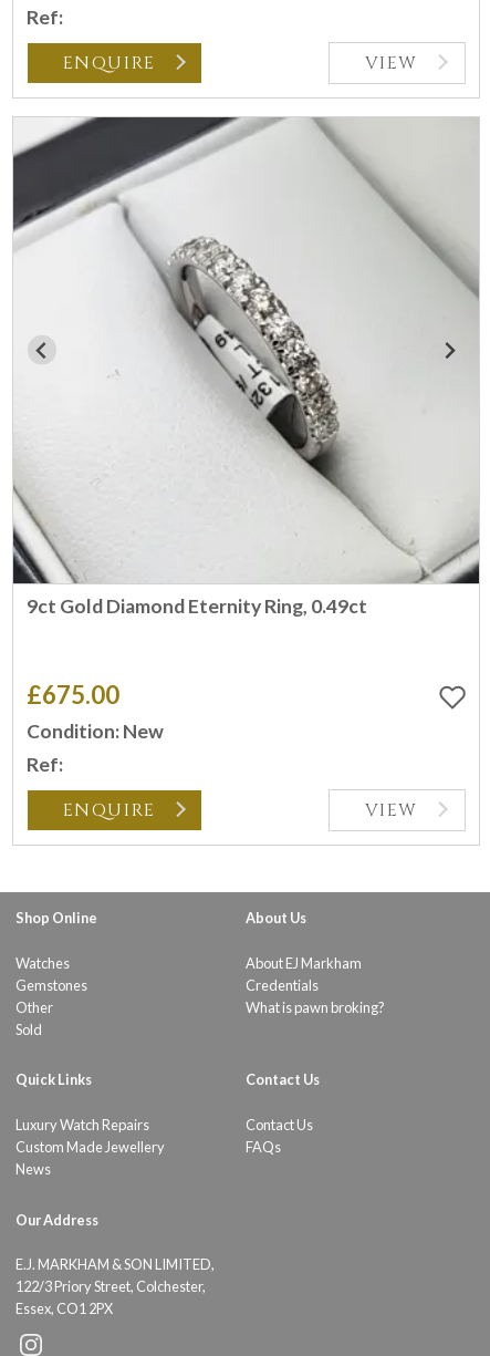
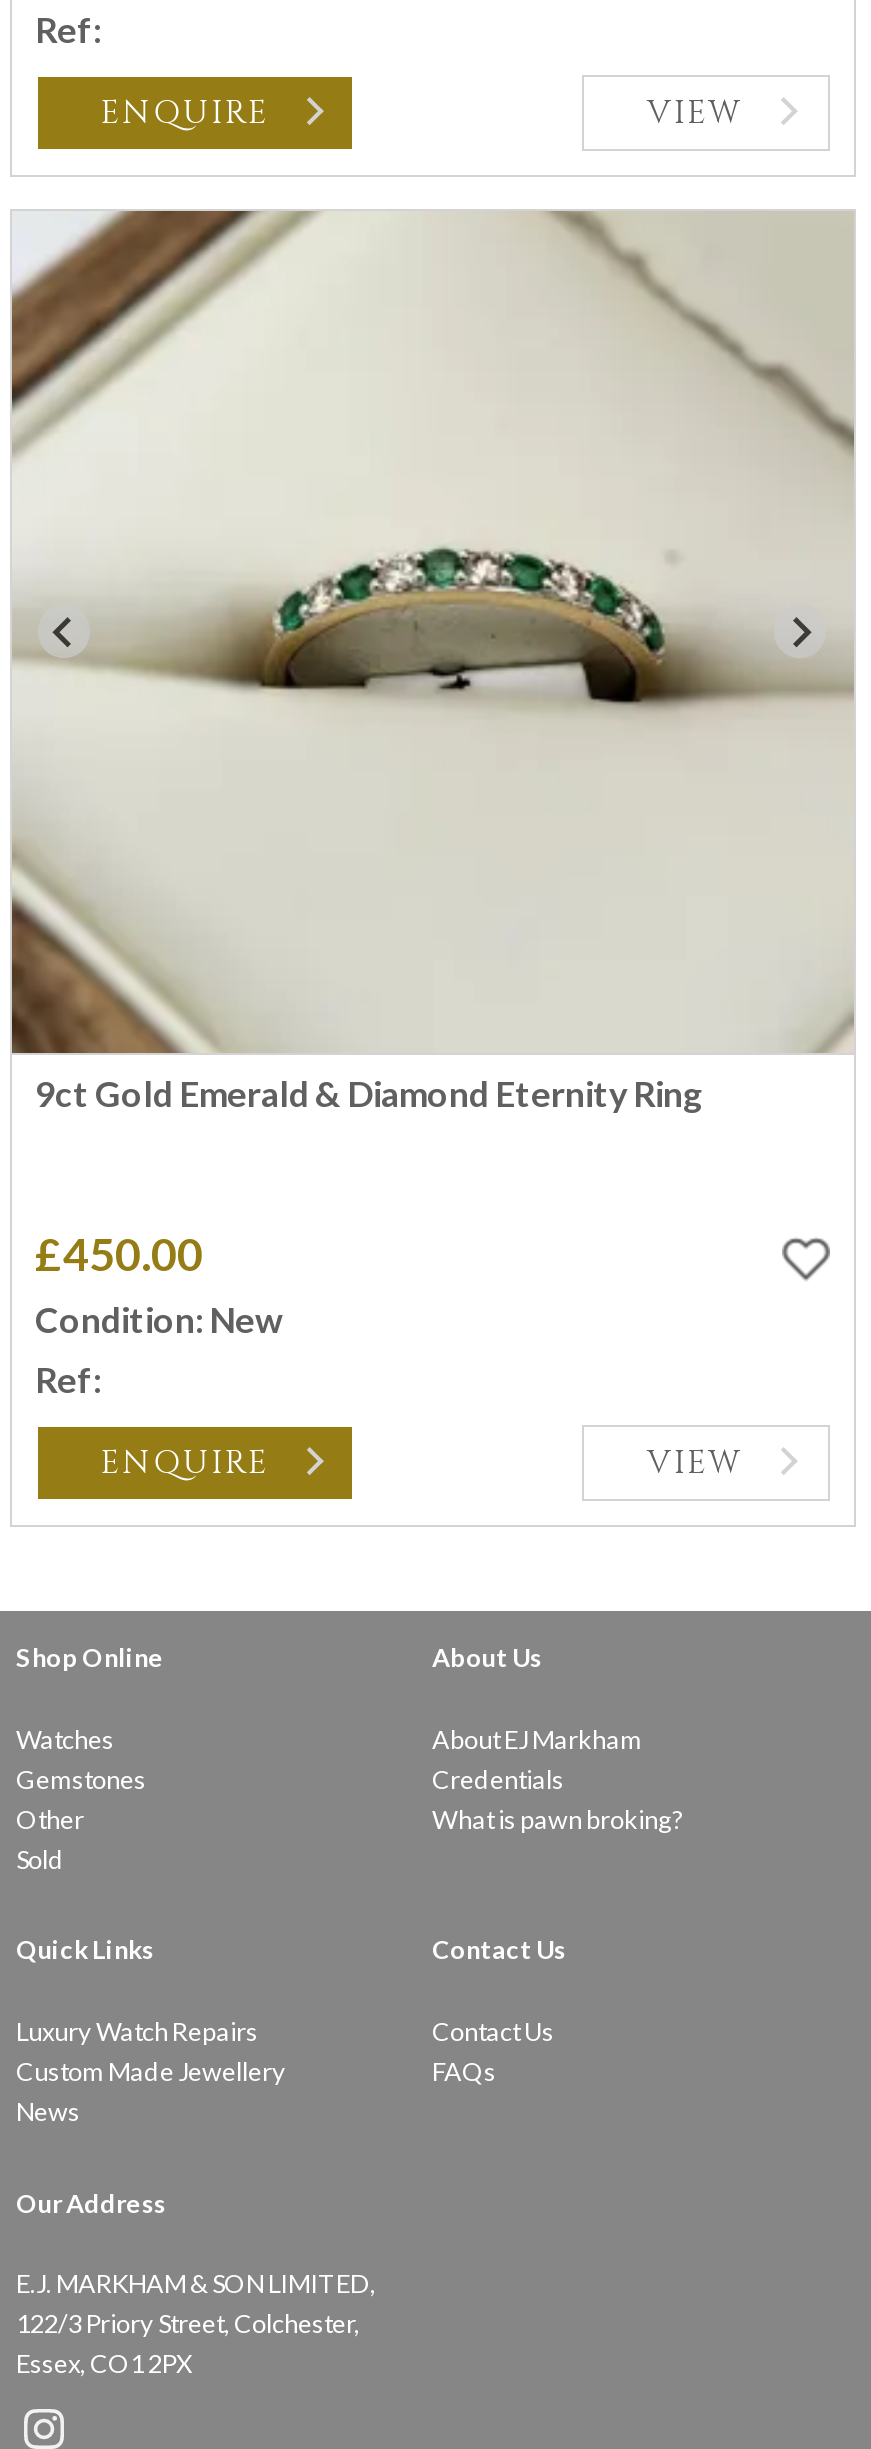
- [image]
- 9ct Gold Diamond Eternity Ring, 0.49ct
+ [image]
+ 9ct Gold Emerald & Diamond Eternity Ring

- £675.00
+ £450.00
